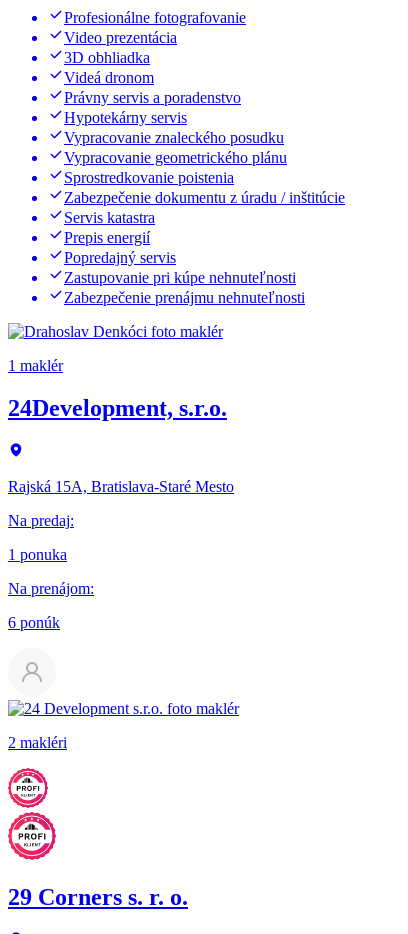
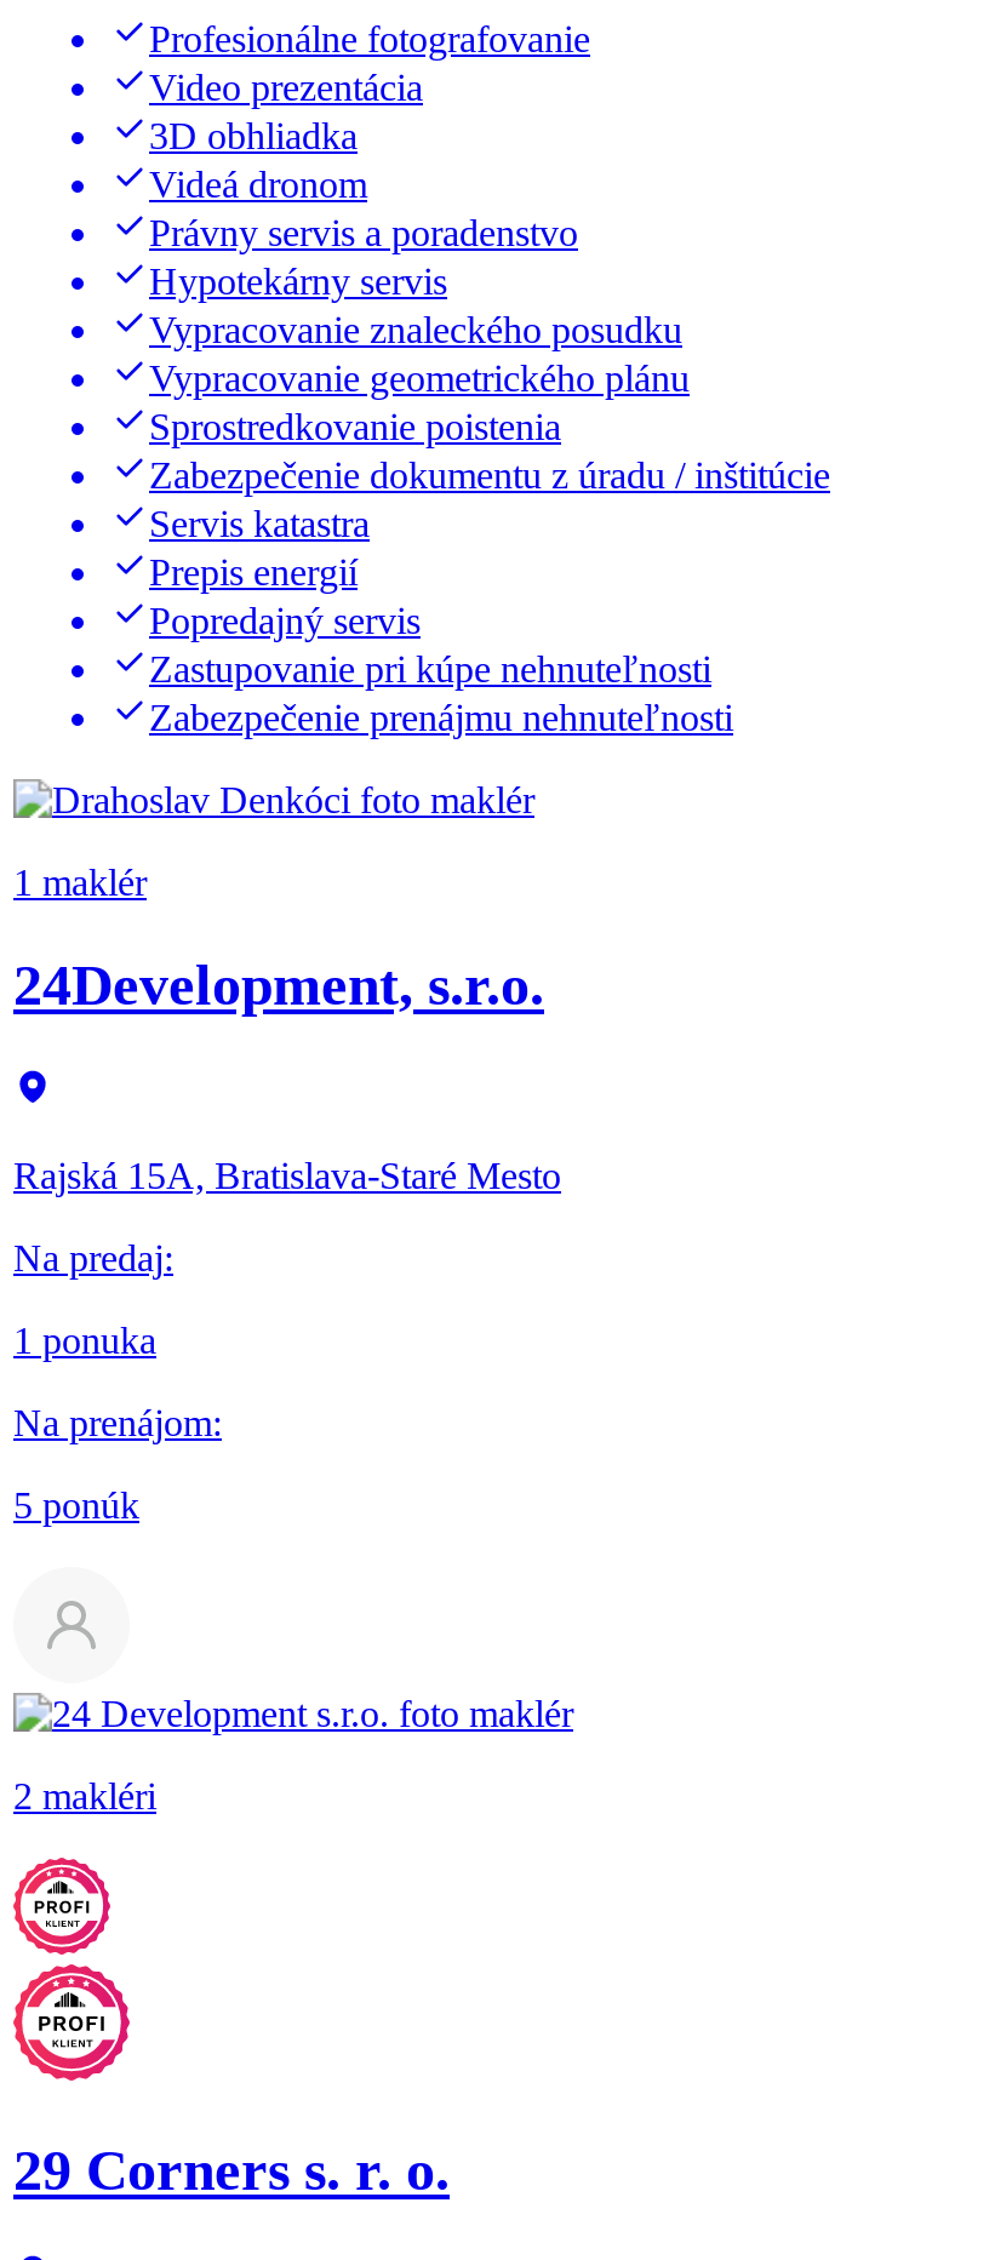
- 6 ponúk
+ 5 ponúk
